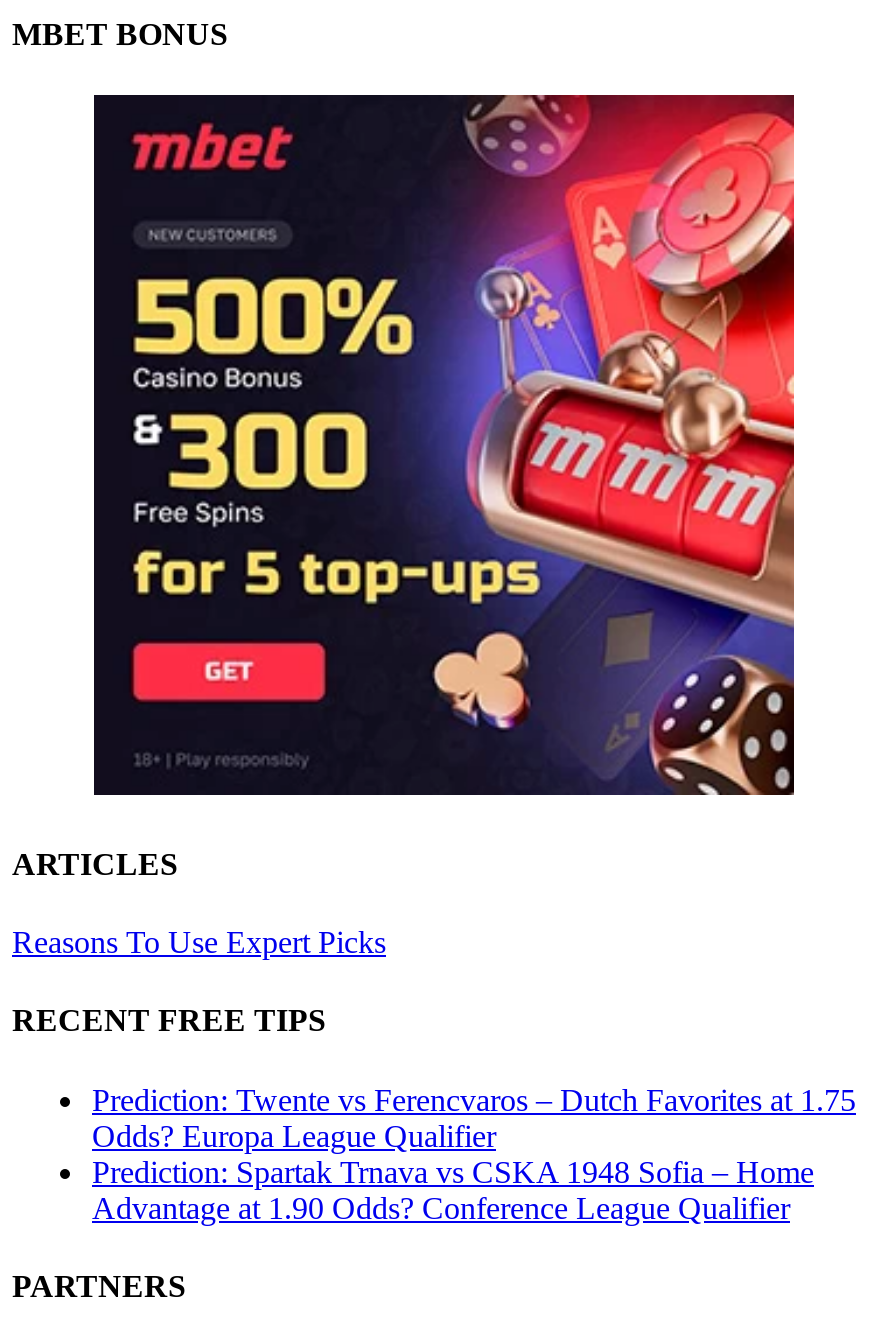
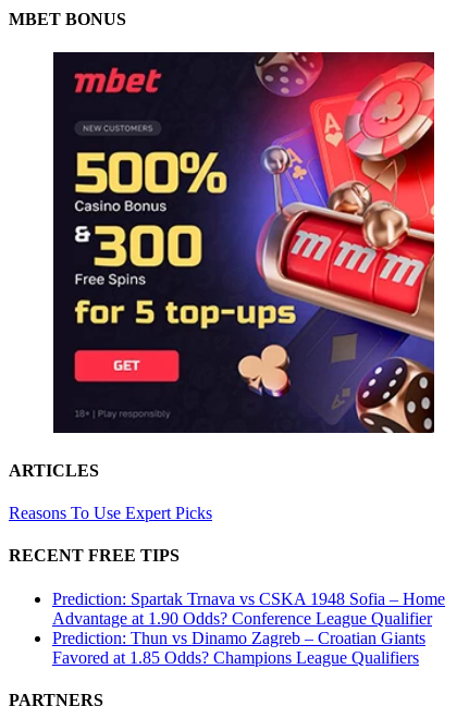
- Prediction: Twente vs Ferencvaros – Dutch Favorites at 1.75
- Odds? Europa League Qualifier

moved up: Prediction: Spartak Trnava vs CSKA 1948 Sofia – Home | Advantage at 1.90 Odds? Conference League Qualifier

+ Prediction: Thun vs Dinamo Zagreb – Croatian Giants
+ Favored at 1.85 Odds? Champions League Qualifiers
